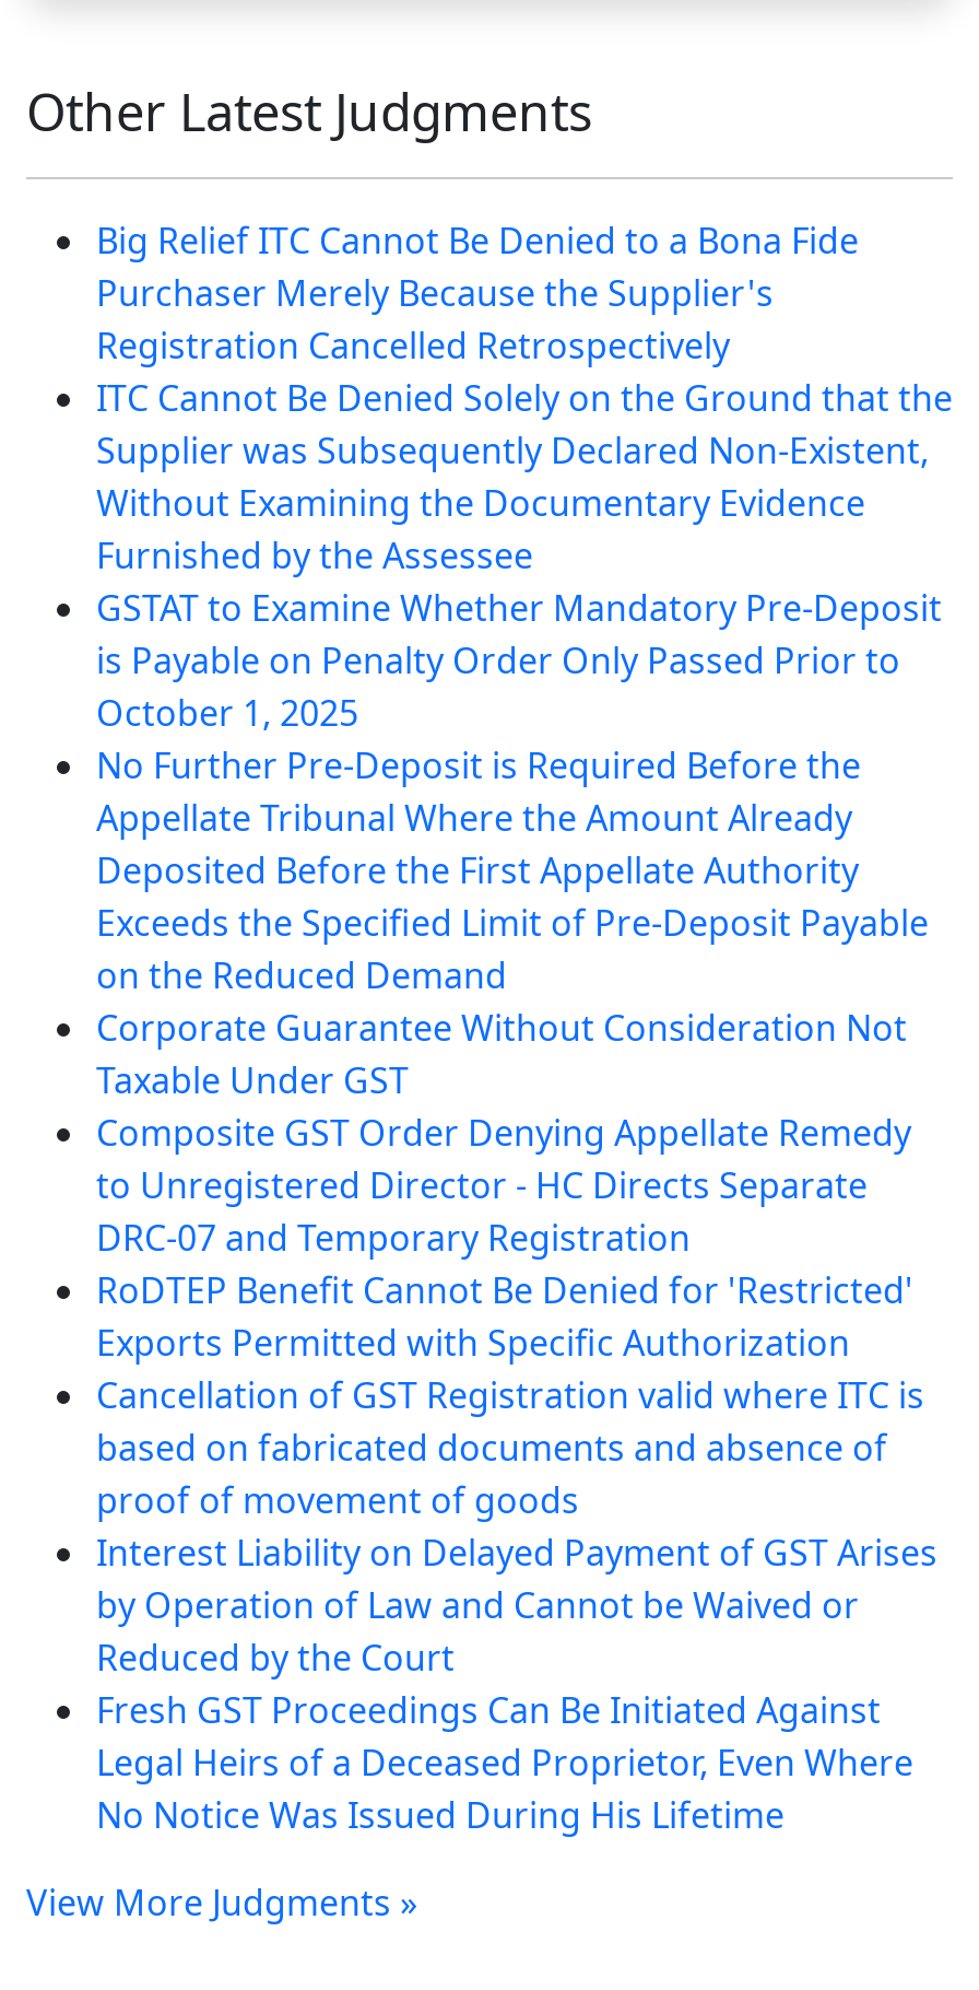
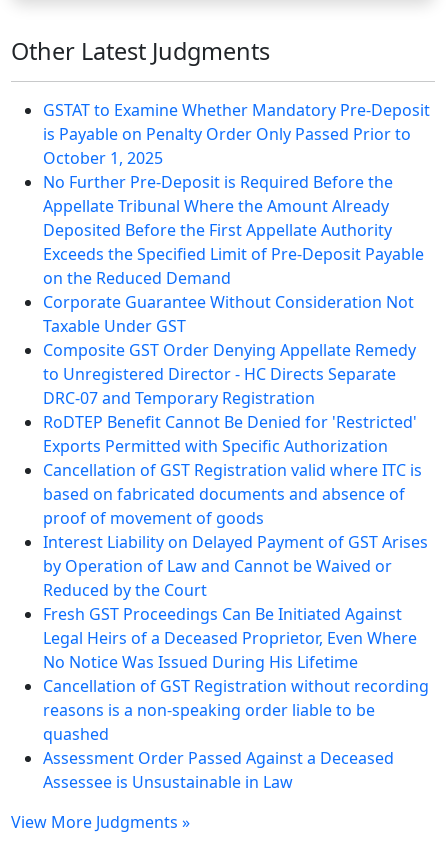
- Big Relief ITC Cannot Be Denied to a Bona Fide
- Purchaser Merely Because the Supplier's
- Registration Cancelled Retrospectively
- ITC Cannot Be Denied Solely on the Ground that the
- Supplier was Subsequently Declared Non-Existent,
- Without Examining the Documentary Evidence
- Furnished by the Assessee

moved up: GSTAT to Examine Whether Mandatory Pre-Deposit | is Payable on Penalty Order Only Passed Prior to | October 1, 2025 | ... | Legal Heirs of a Deceased Proprietor, Even Where | No Notice Was Issued During His Lifetime

+ Cancellation of GST Registration without recording
+ reasons is a non-speaking order liable to be
+ quashed
+ Assessment Order Passed Against a Deceased
+ Assessee is Unsustainable in Law
